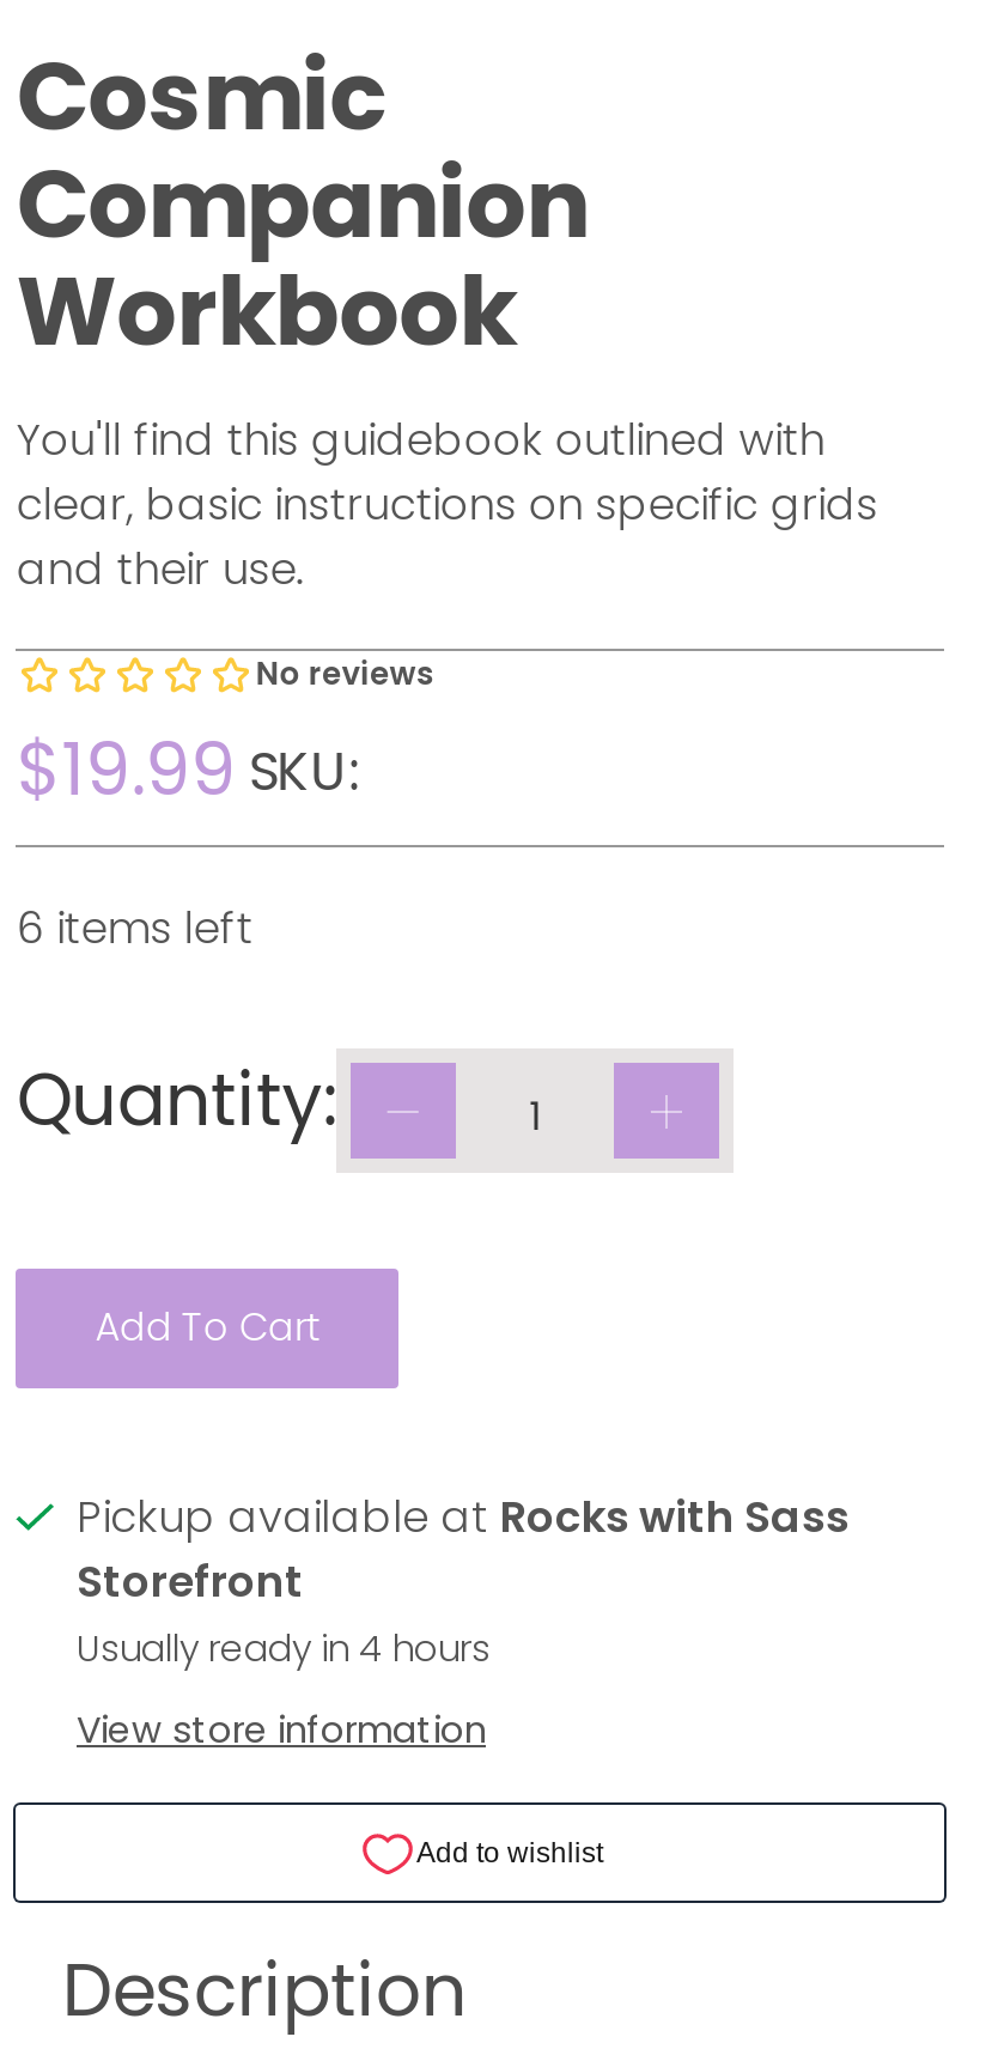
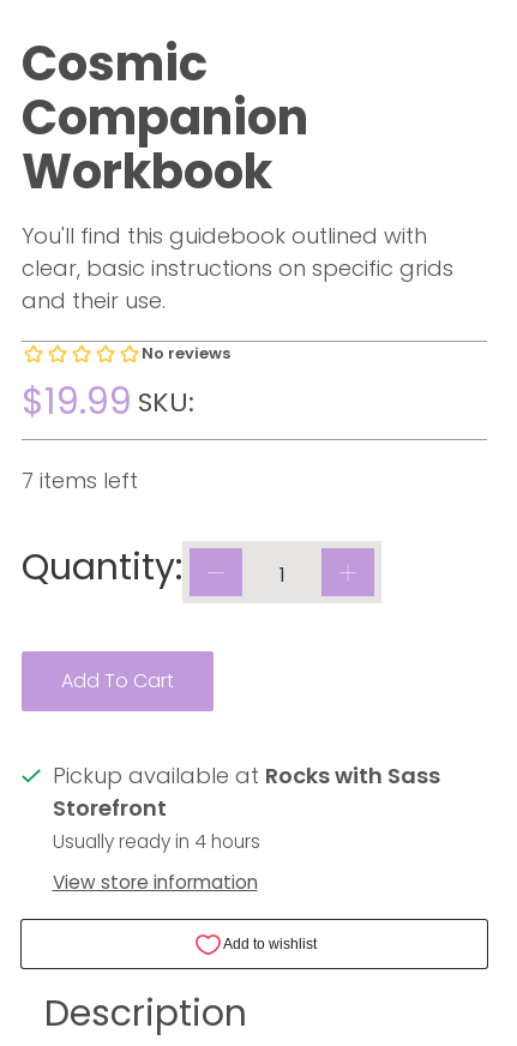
- 6 items left
+ 7 items left
